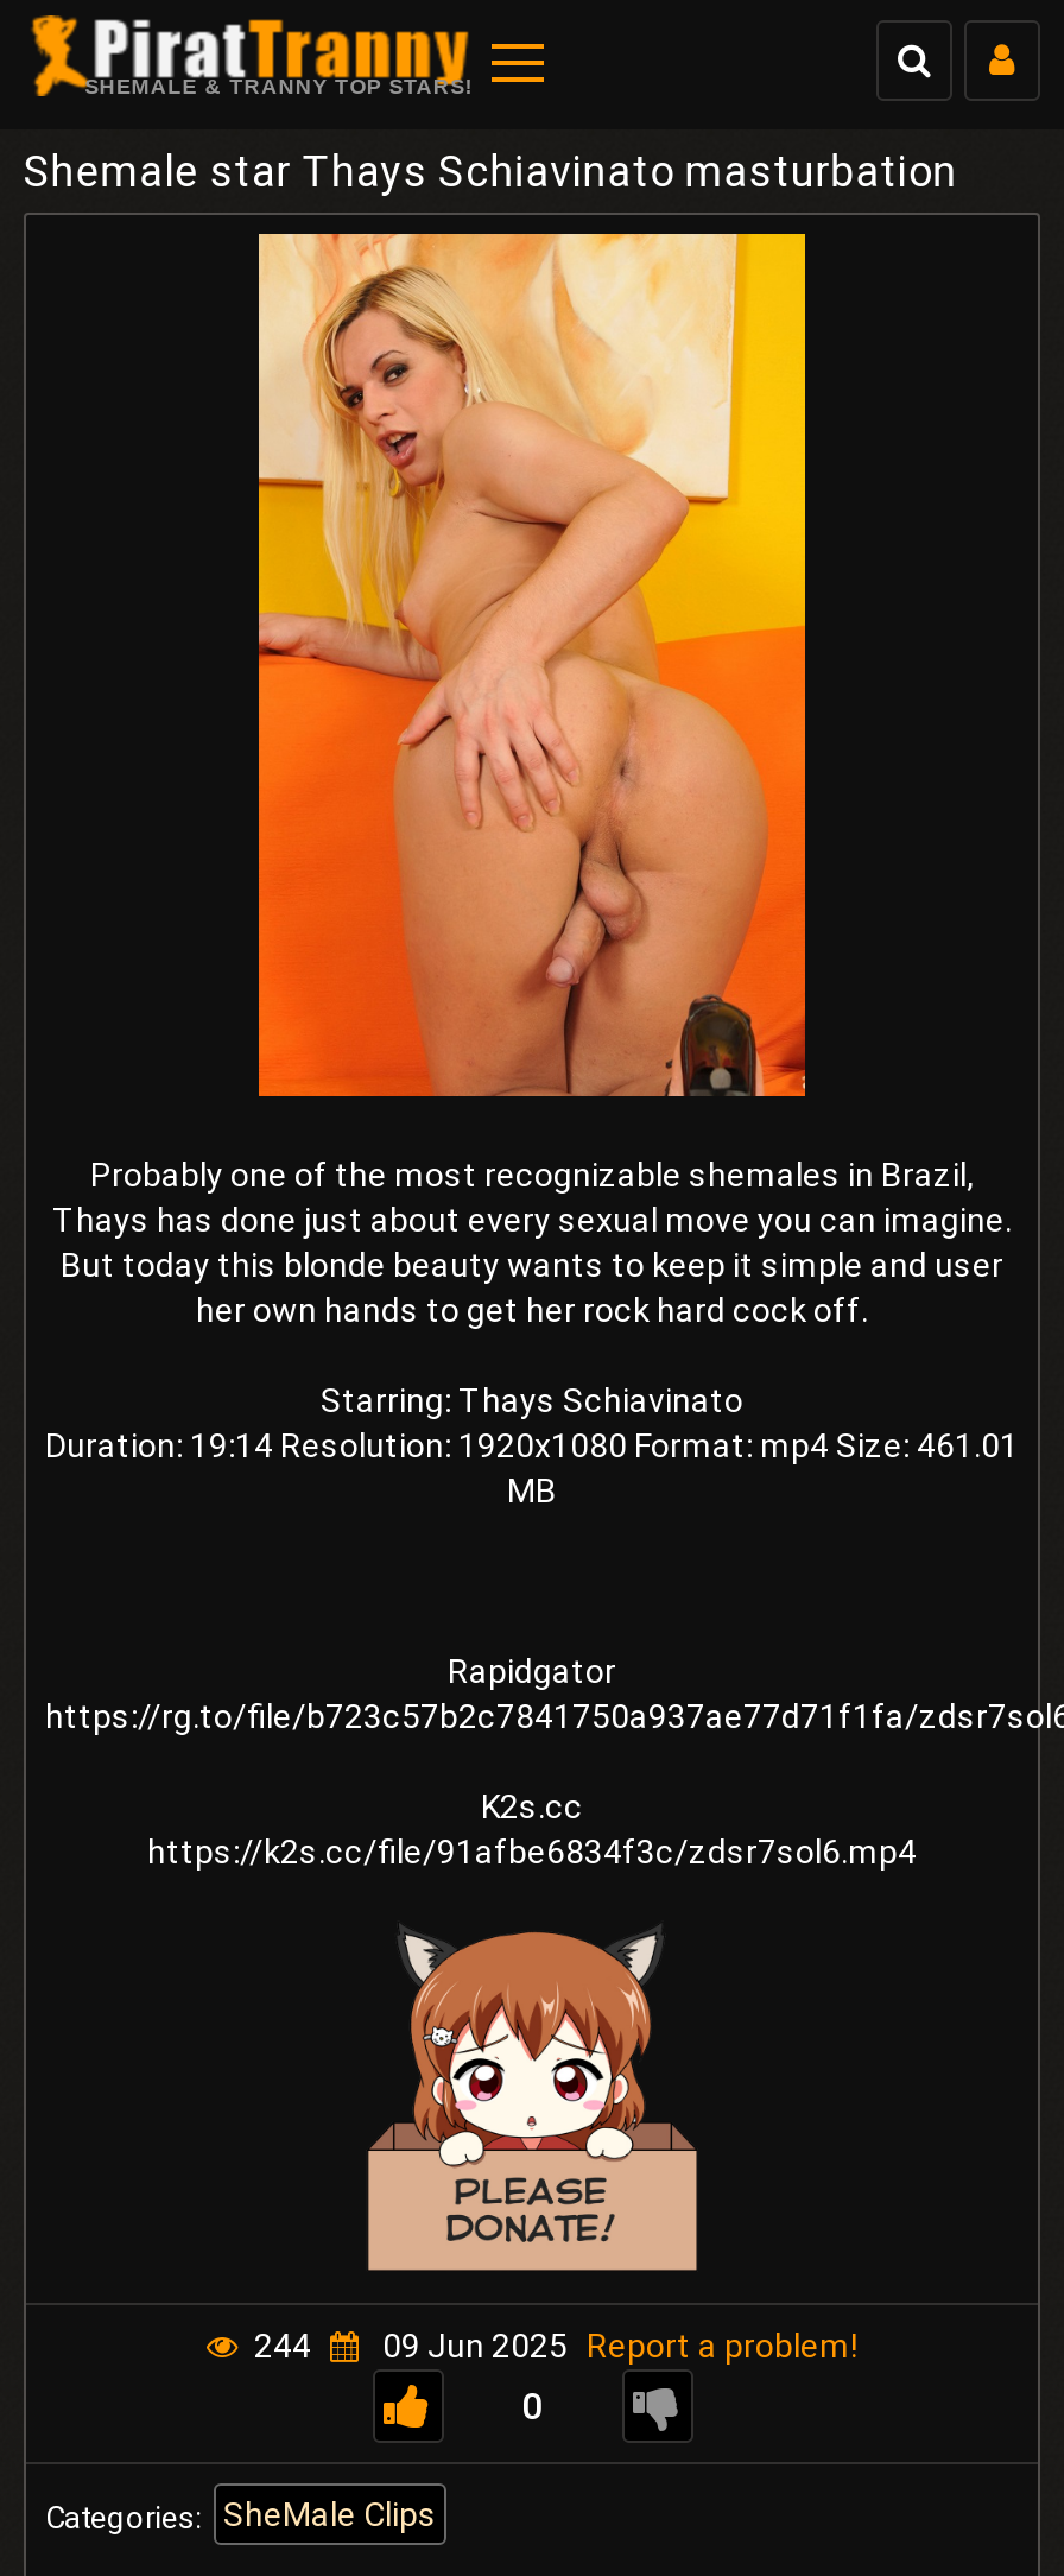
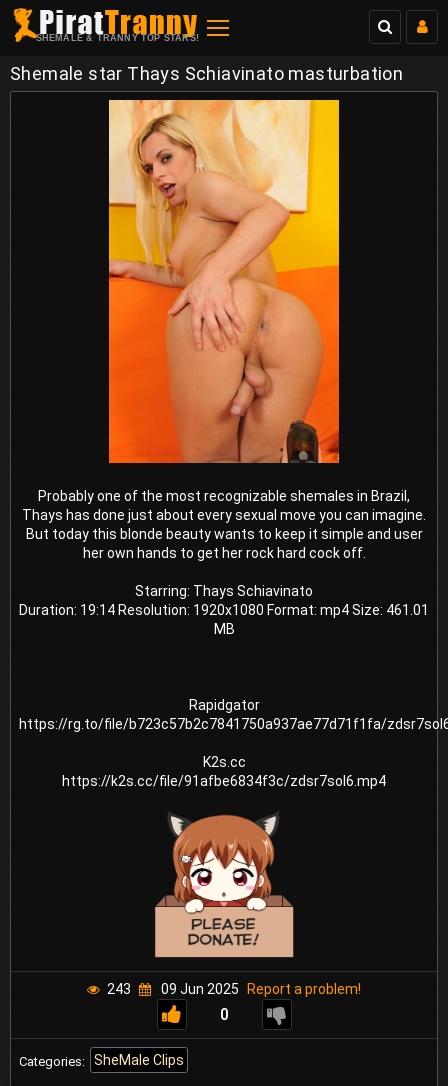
- 244 09 Jun 2025 Report a problem!
+ 243 09 Jun 2025 Report a problem!
